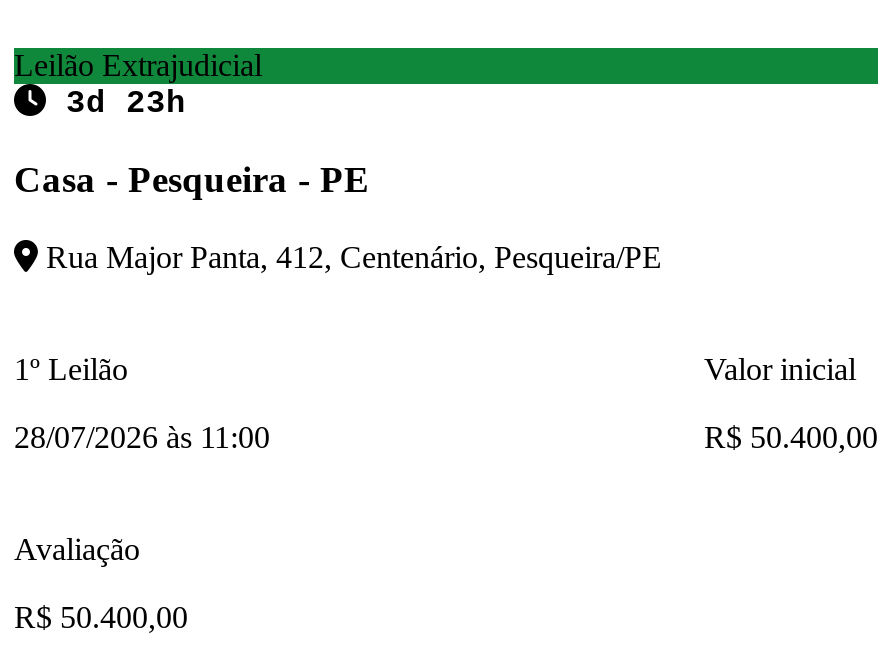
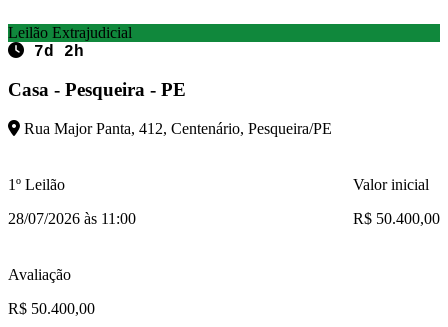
- 3d 23h
+ 7d 2h
